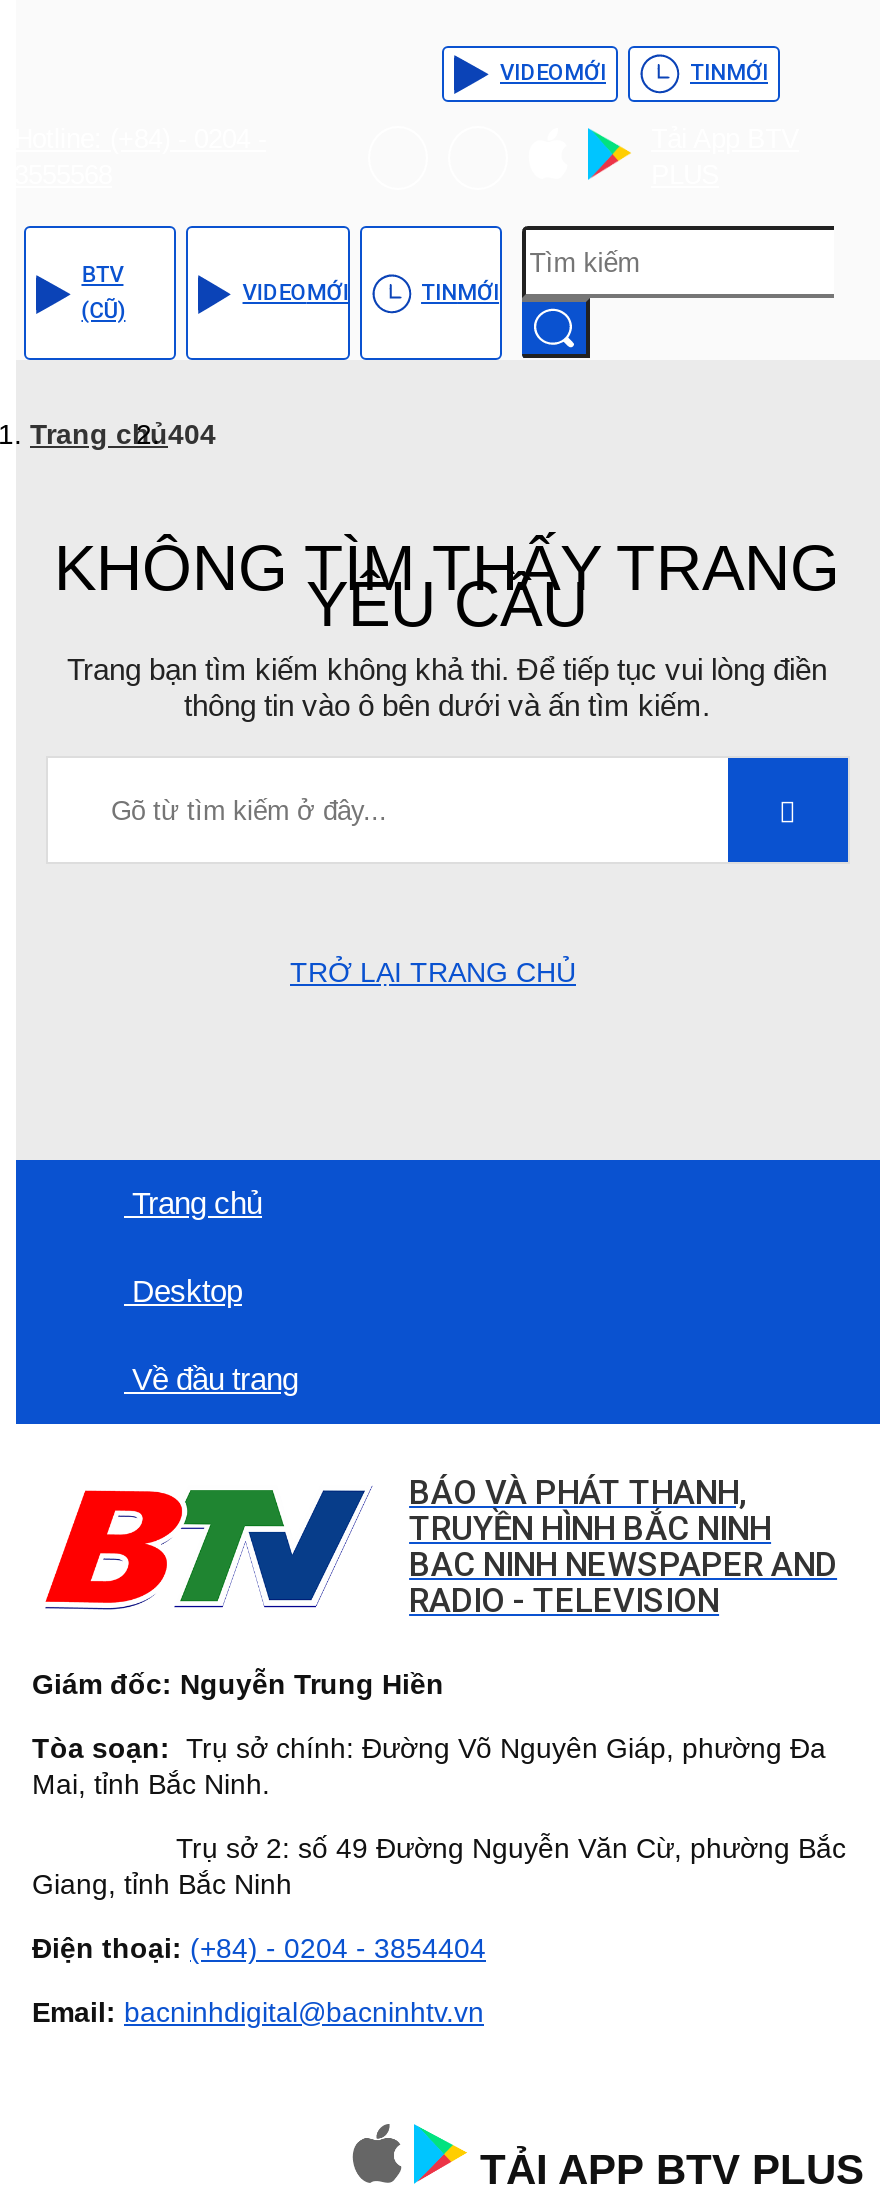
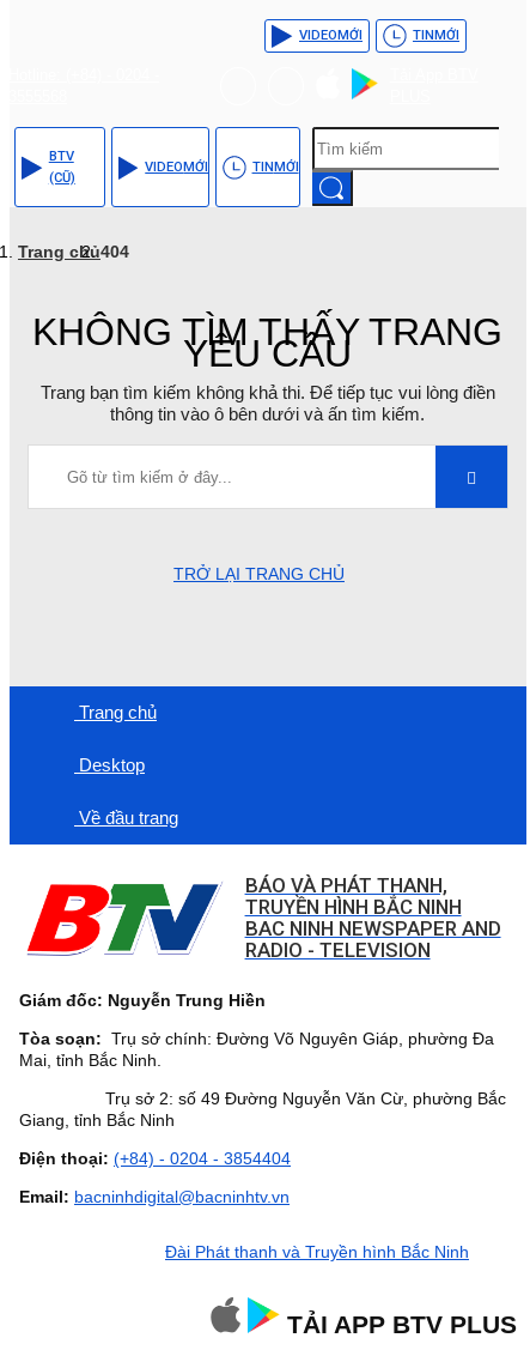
+ Đài Phát thanh và Truyền hình Bắc Ninh
